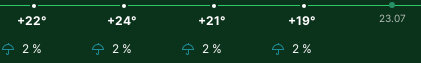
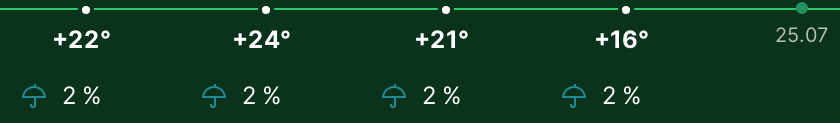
- +19°
+ +16°

- 23.07
+ 25.07
